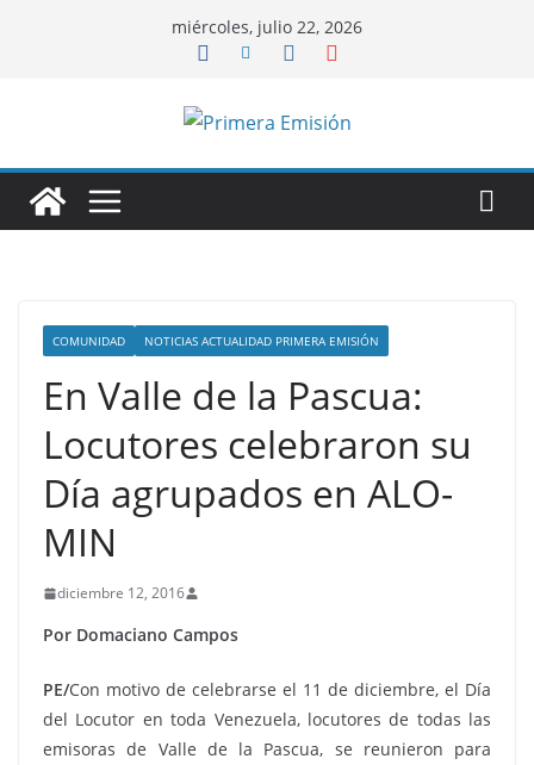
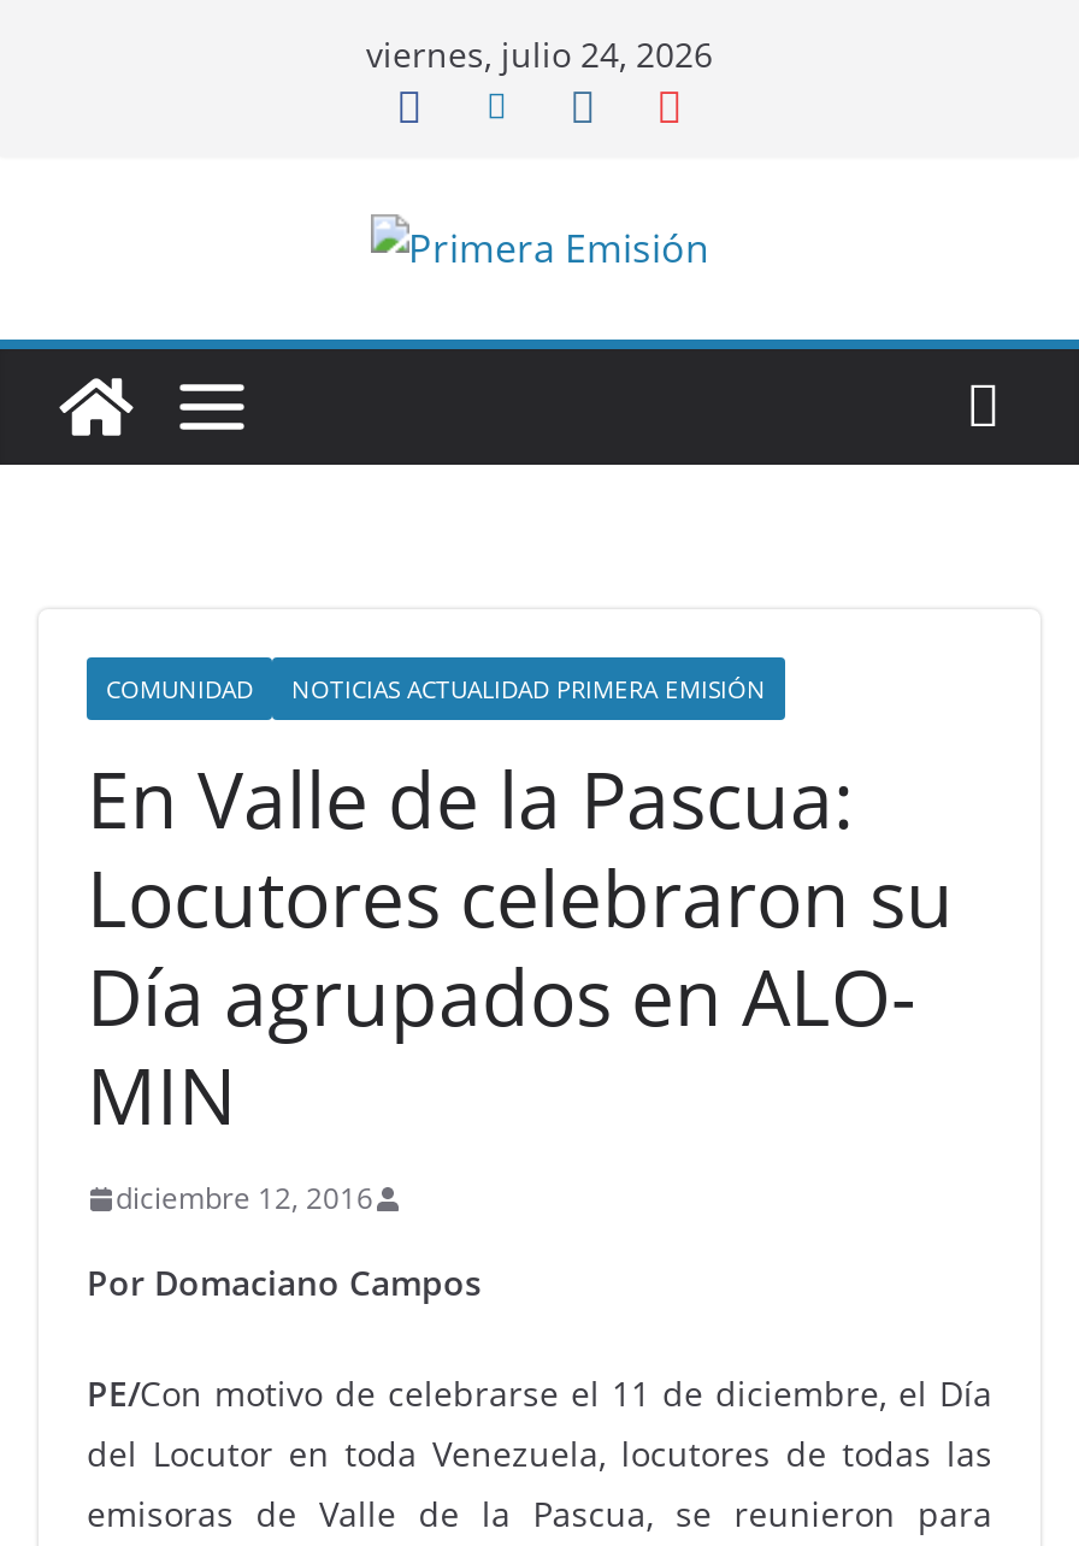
- miércoles, julio 22, 2026
+ viernes, julio 24, 2026
